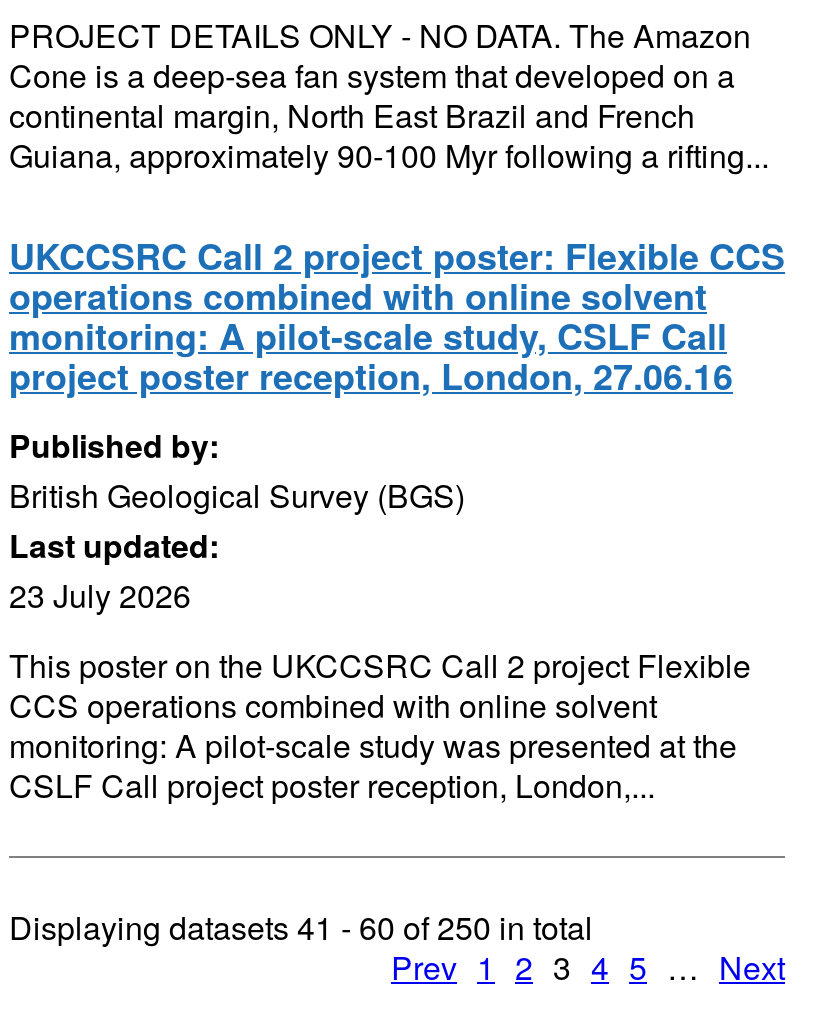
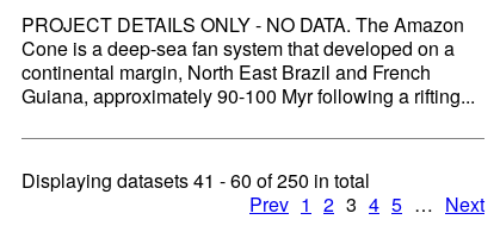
- UKCCSRC Call 2 project poster: Flexible CCS
- operations combined with online solvent
- monitoring: A pilot-scale study, CSLF Call
- project poster reception, London, 27.06.16
- Published by:
- British Geological Survey (BGS)
- Last updated:
- 23 July 2026
- This poster on the UKCCSRC Call 2 project Flexible
- CCS operations combined with online solvent
- monitoring: A pilot-scale study was presented at the
- CSLF Call project poster reception, London,...
